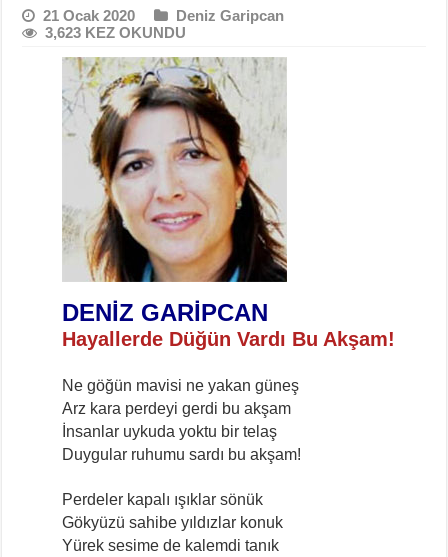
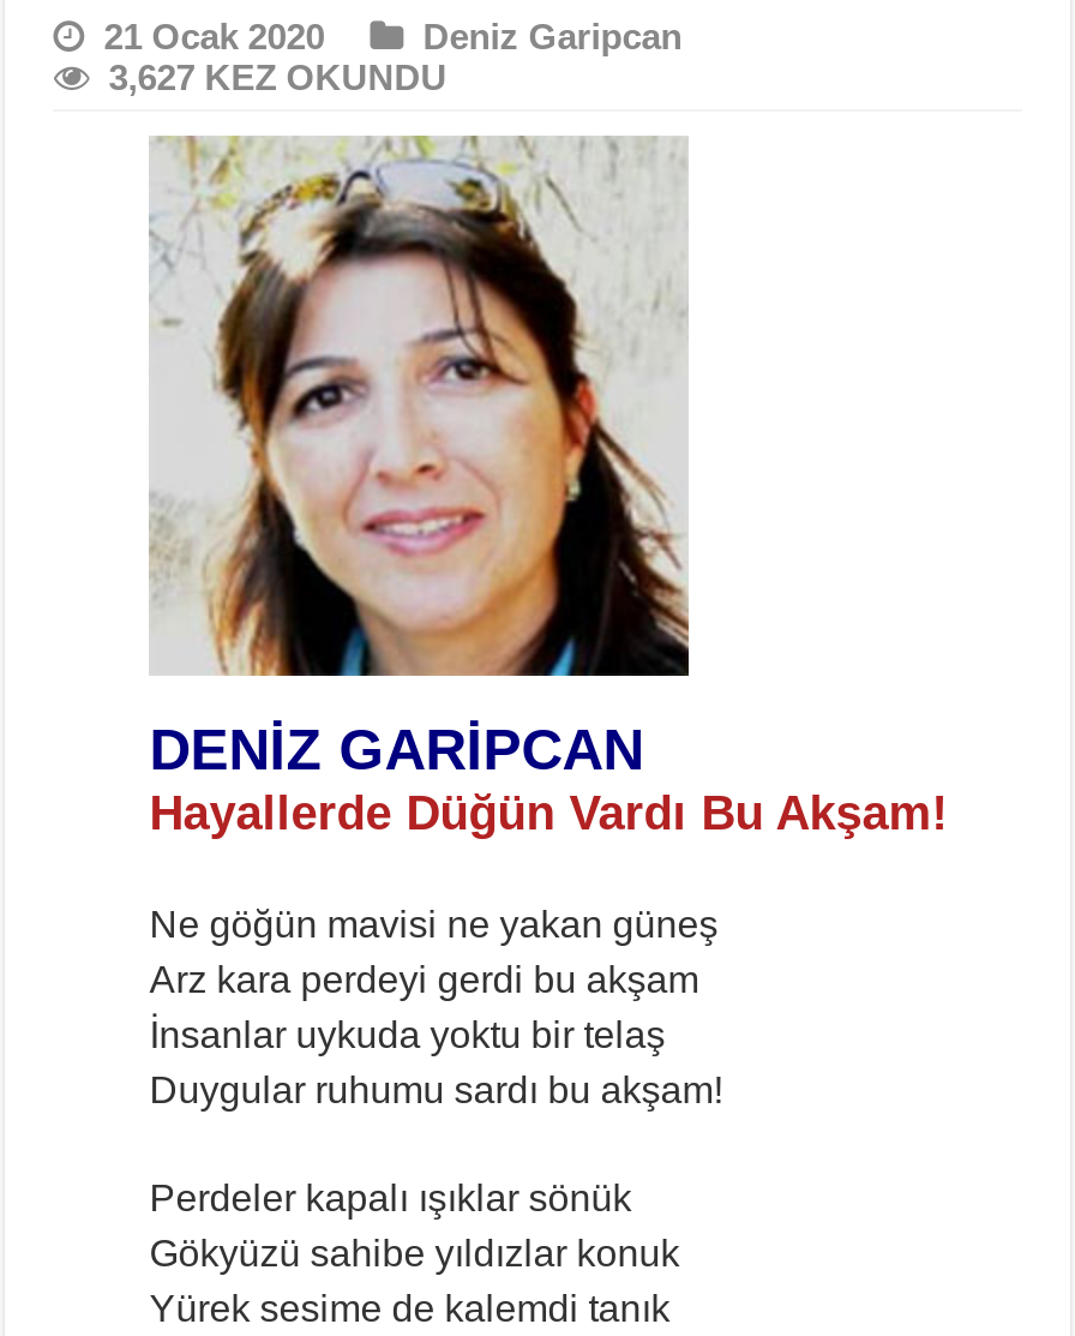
- 3,623 KEZ OKUNDU
+ 3,627 KEZ OKUNDU
